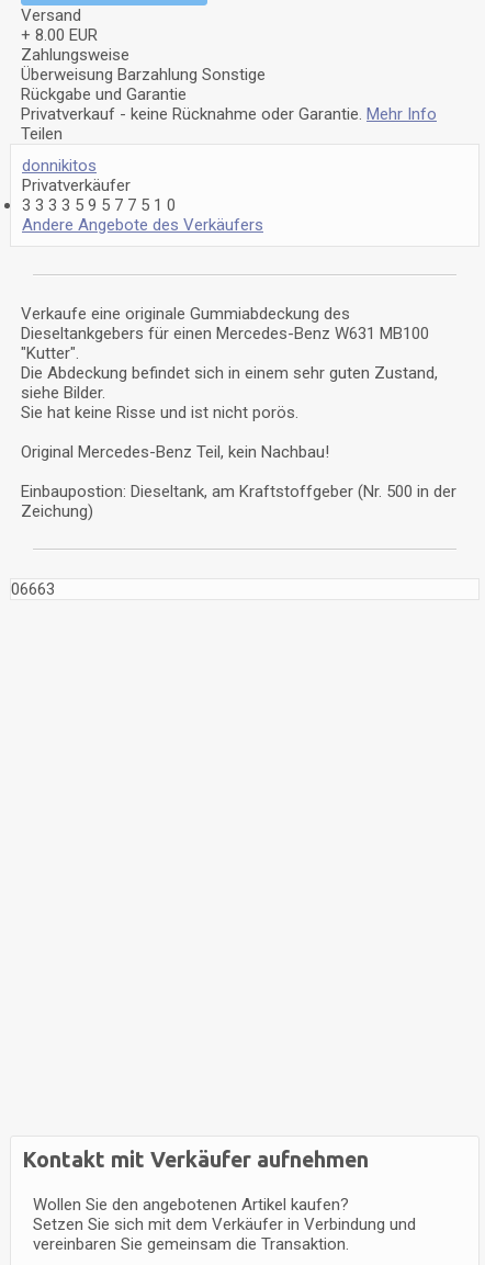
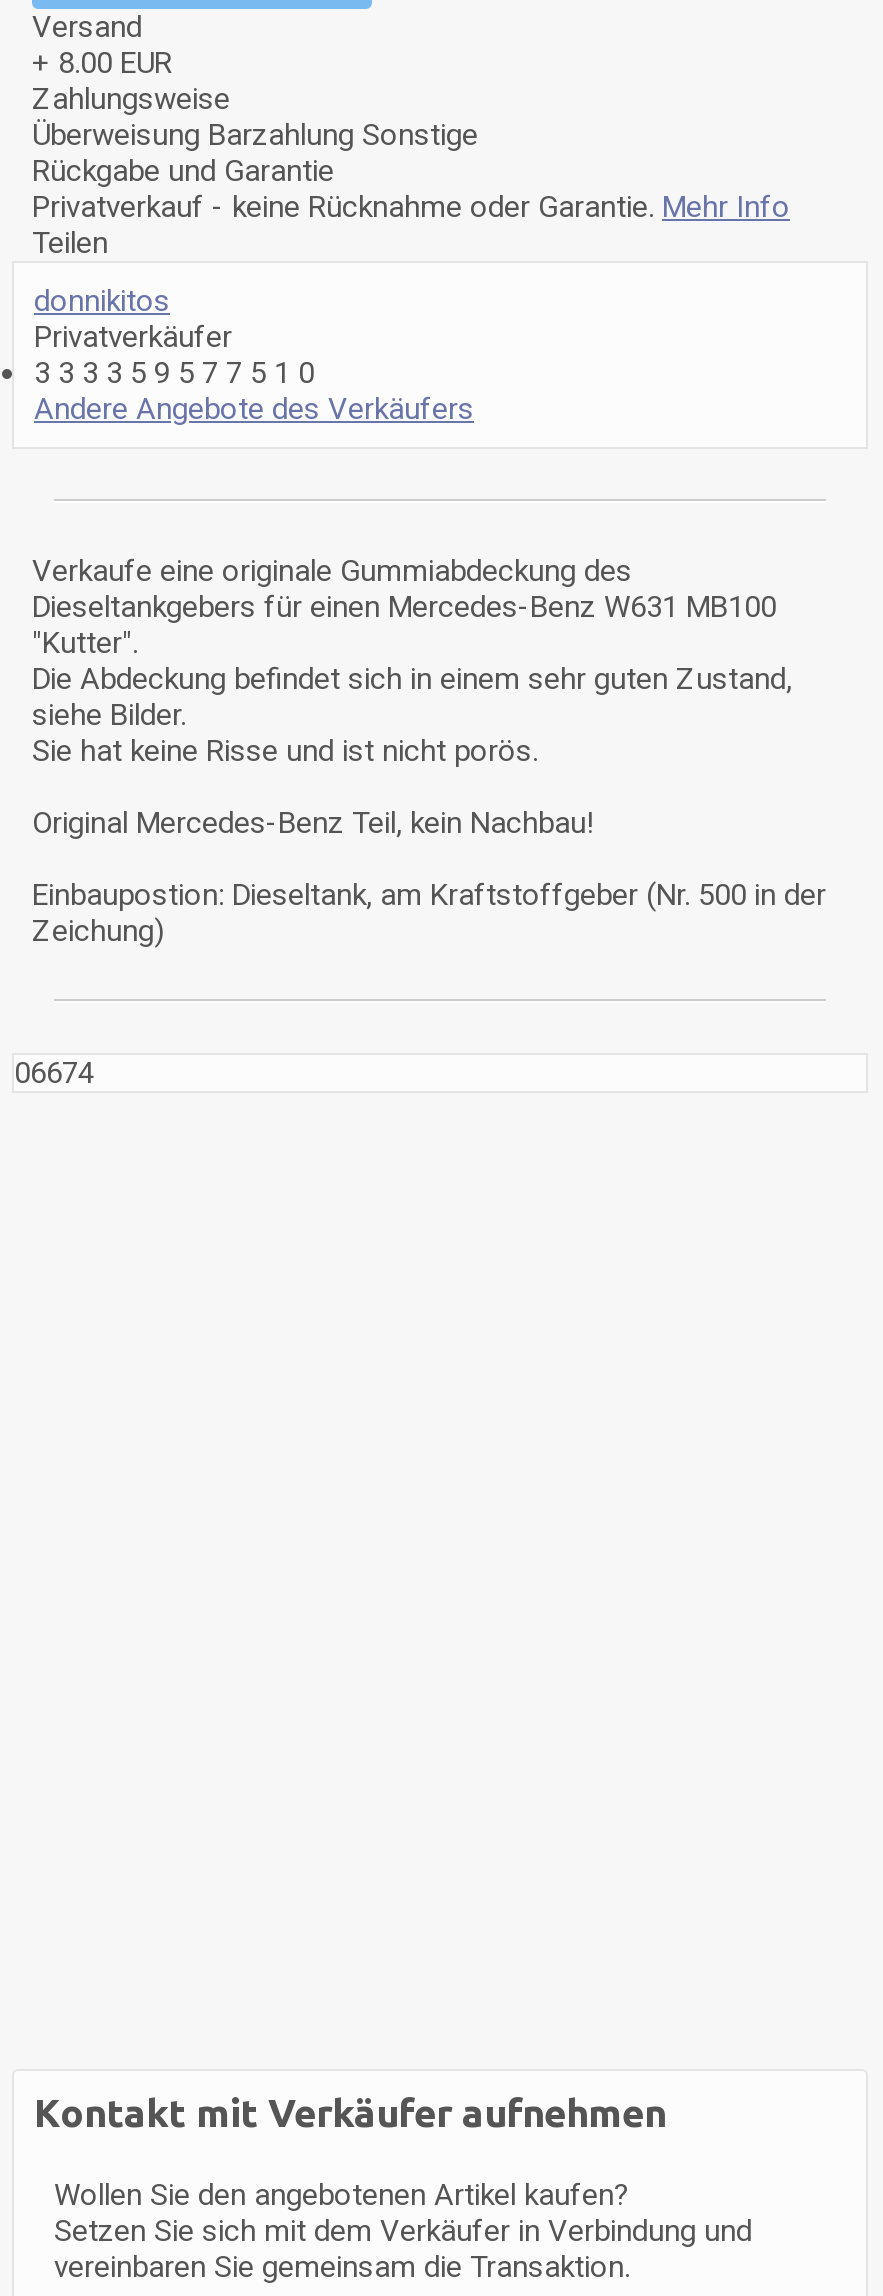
- 06663
+ 06674
